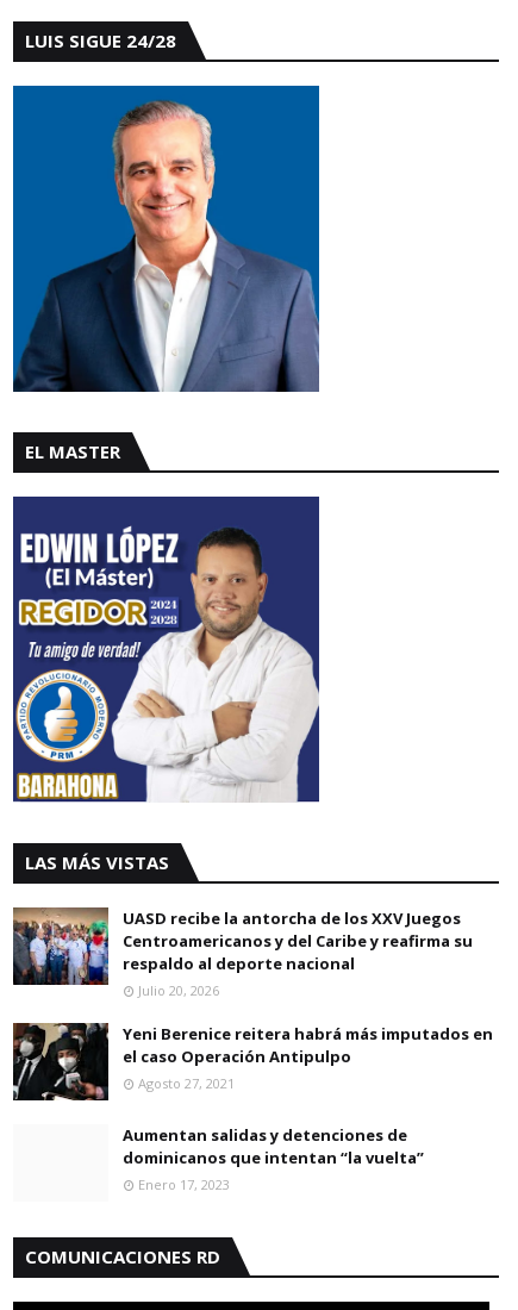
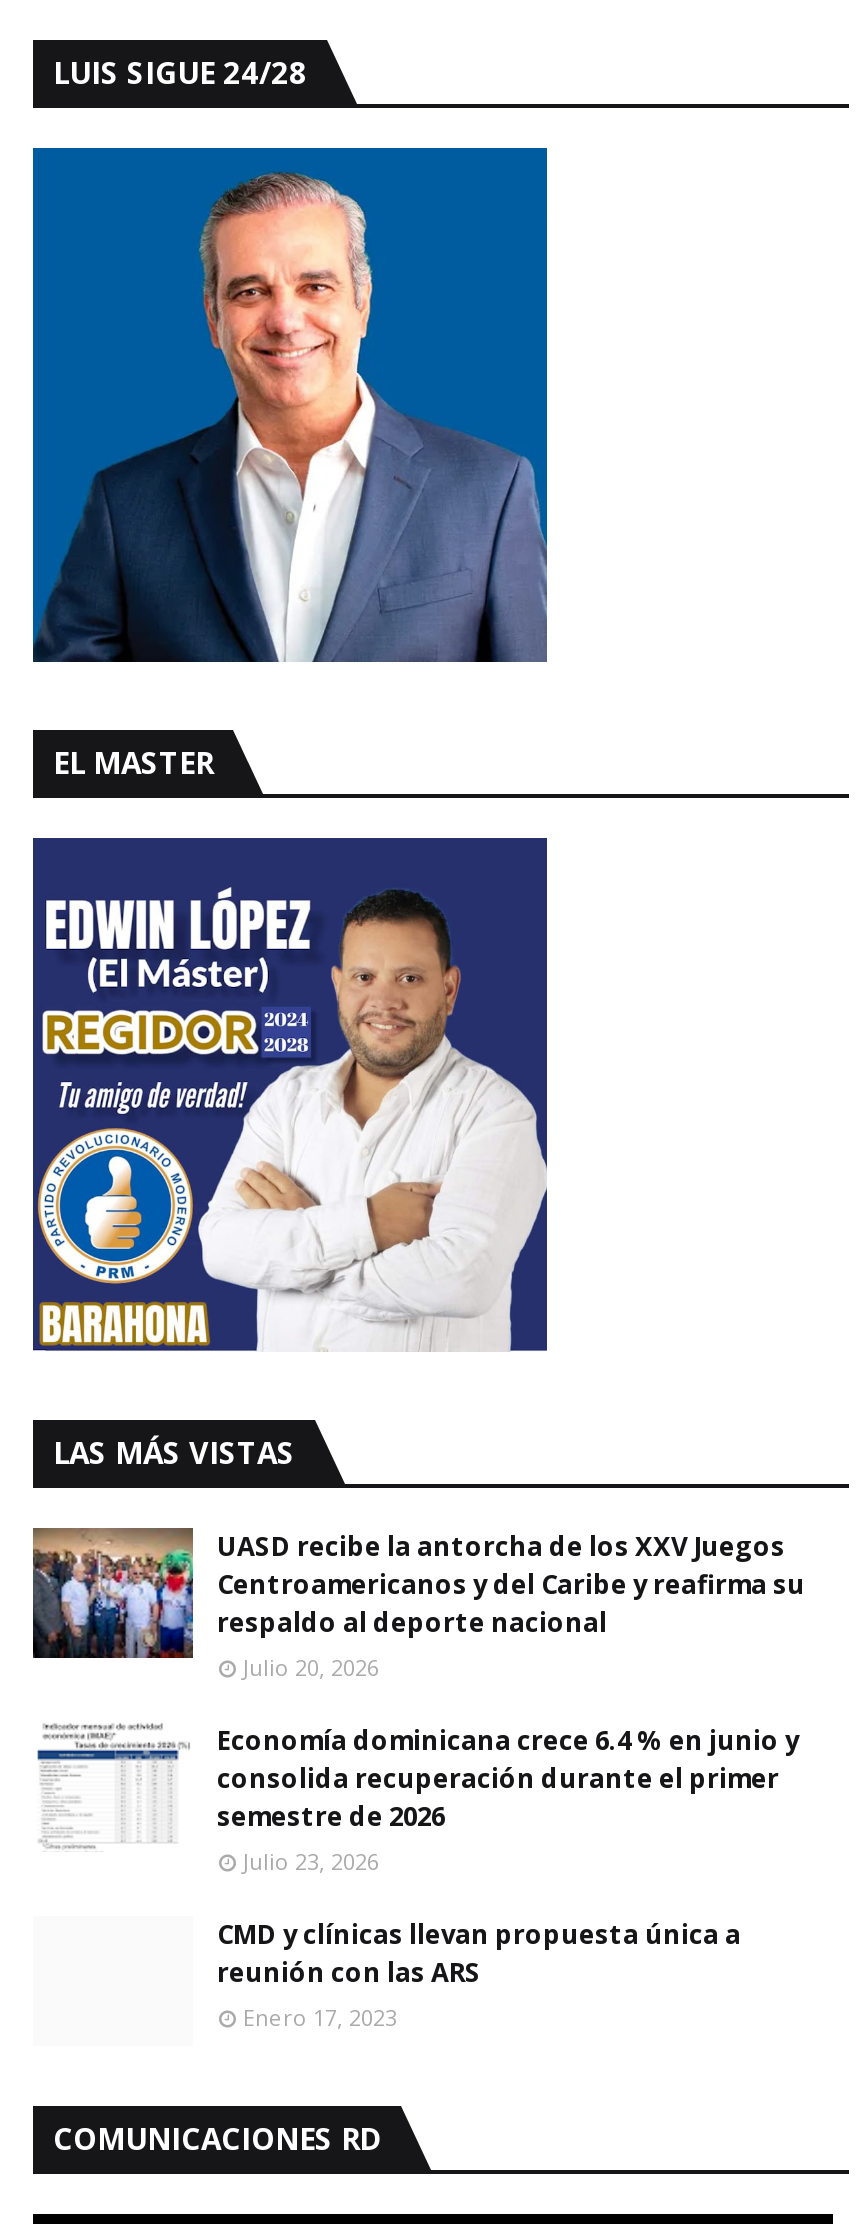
- [image]
- Yeni Berenice reitera habrá más imputados en
- el caso Operación Antipulpo
- Agosto 27, 2021
+ [image]
+ Economía dominicana crece 6.4 % en junio y
+ consolida recuperación durante el primer
+ semestre de 2026
+ Julio 23, 2026

- Aumentan salidas y detenciones de
- dominicanos que intentan “la vuelta”
+ CMD y clínicas llevan propuesta única a
+ reunión con las ARS
